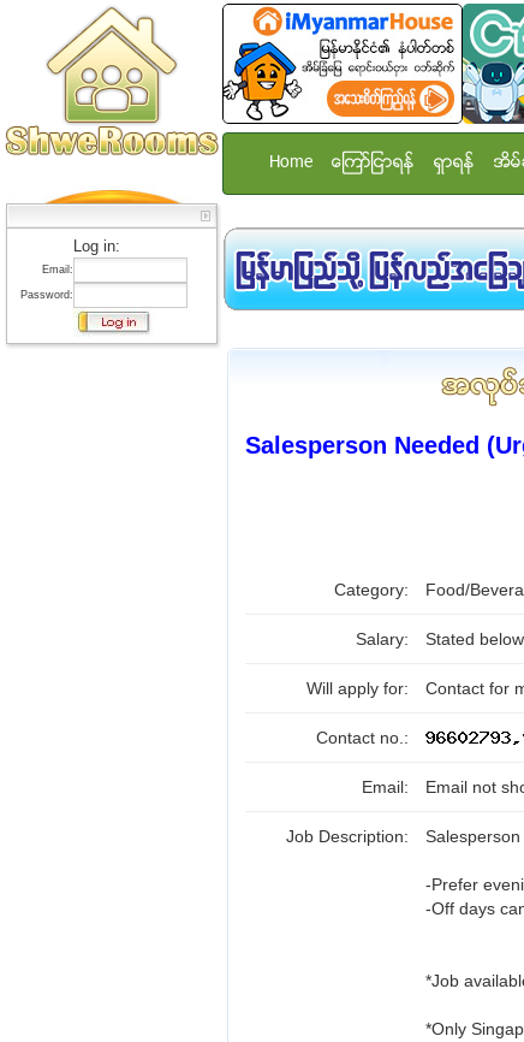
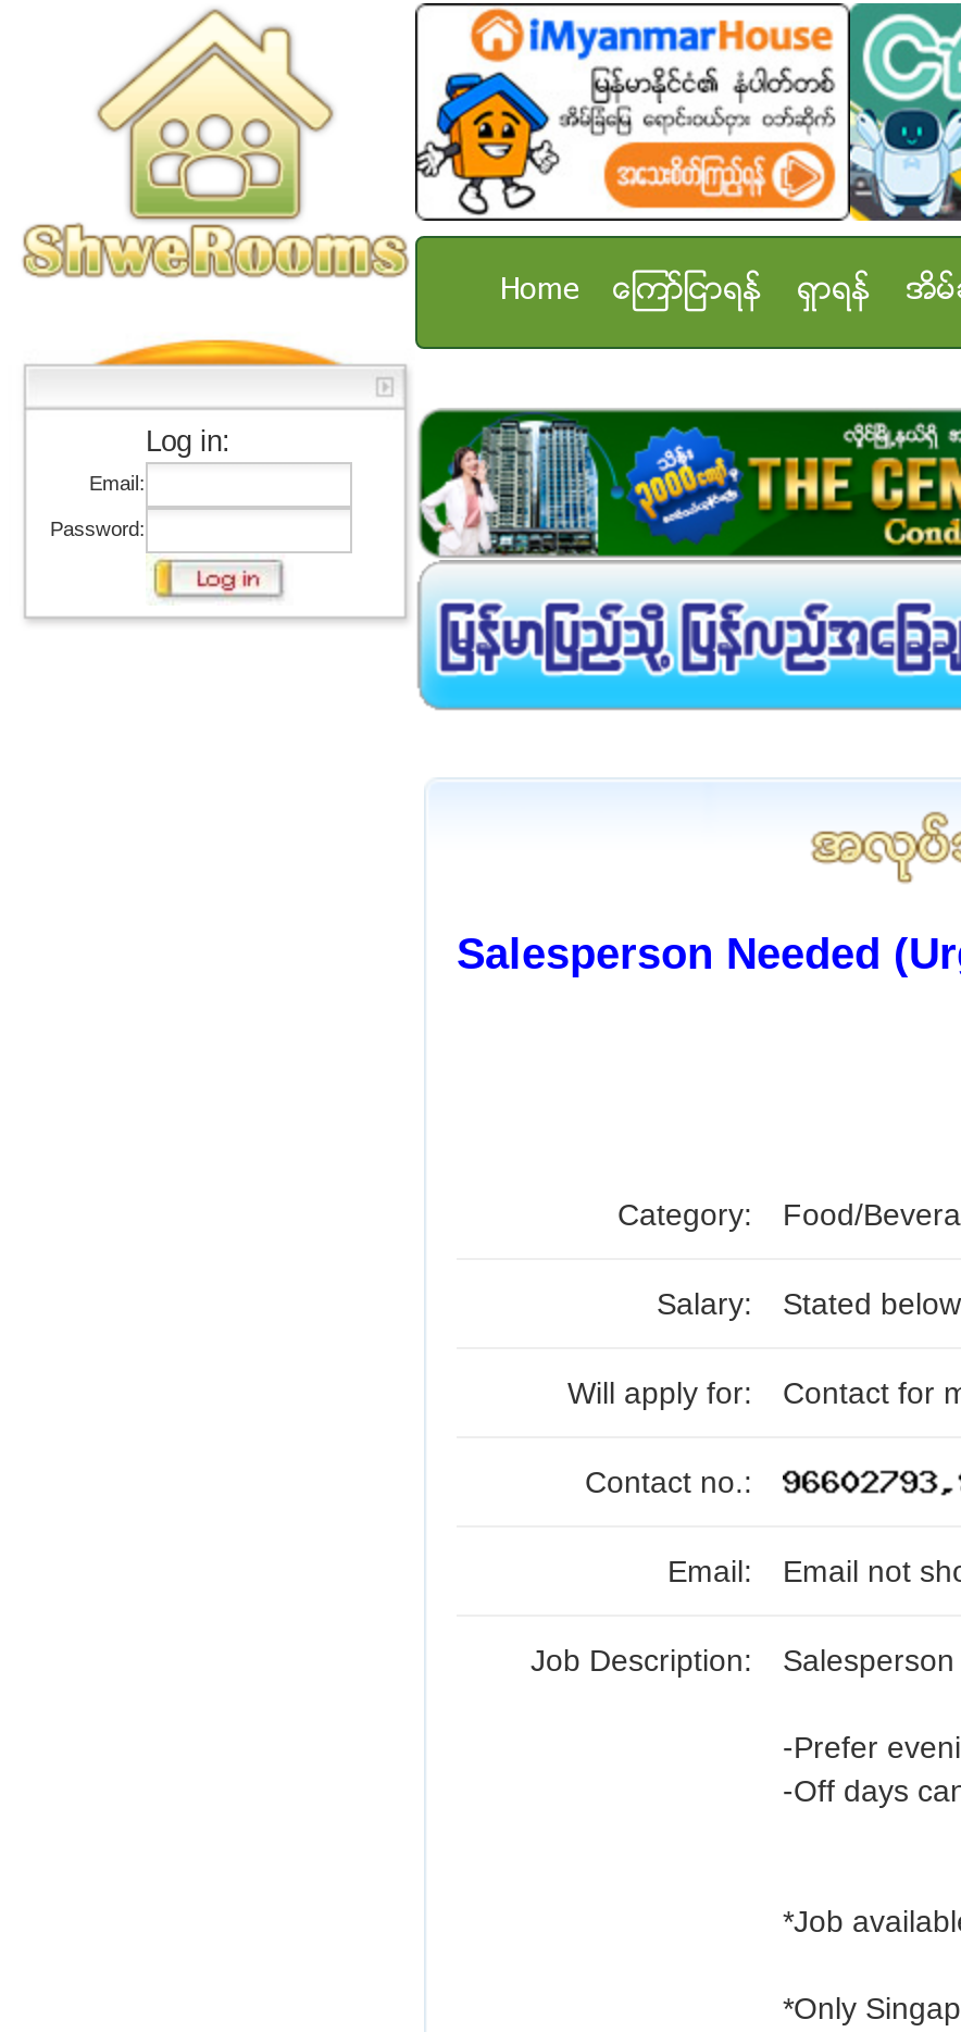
- [image]
+ [image]
